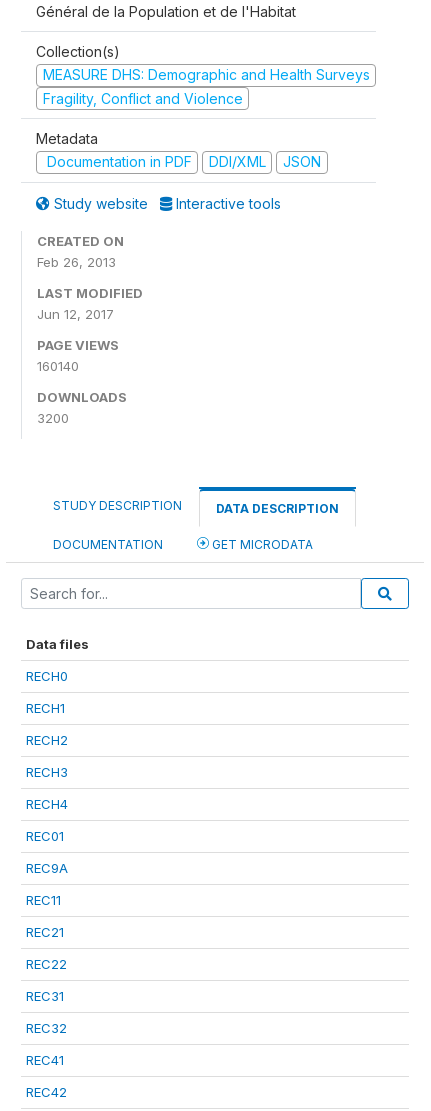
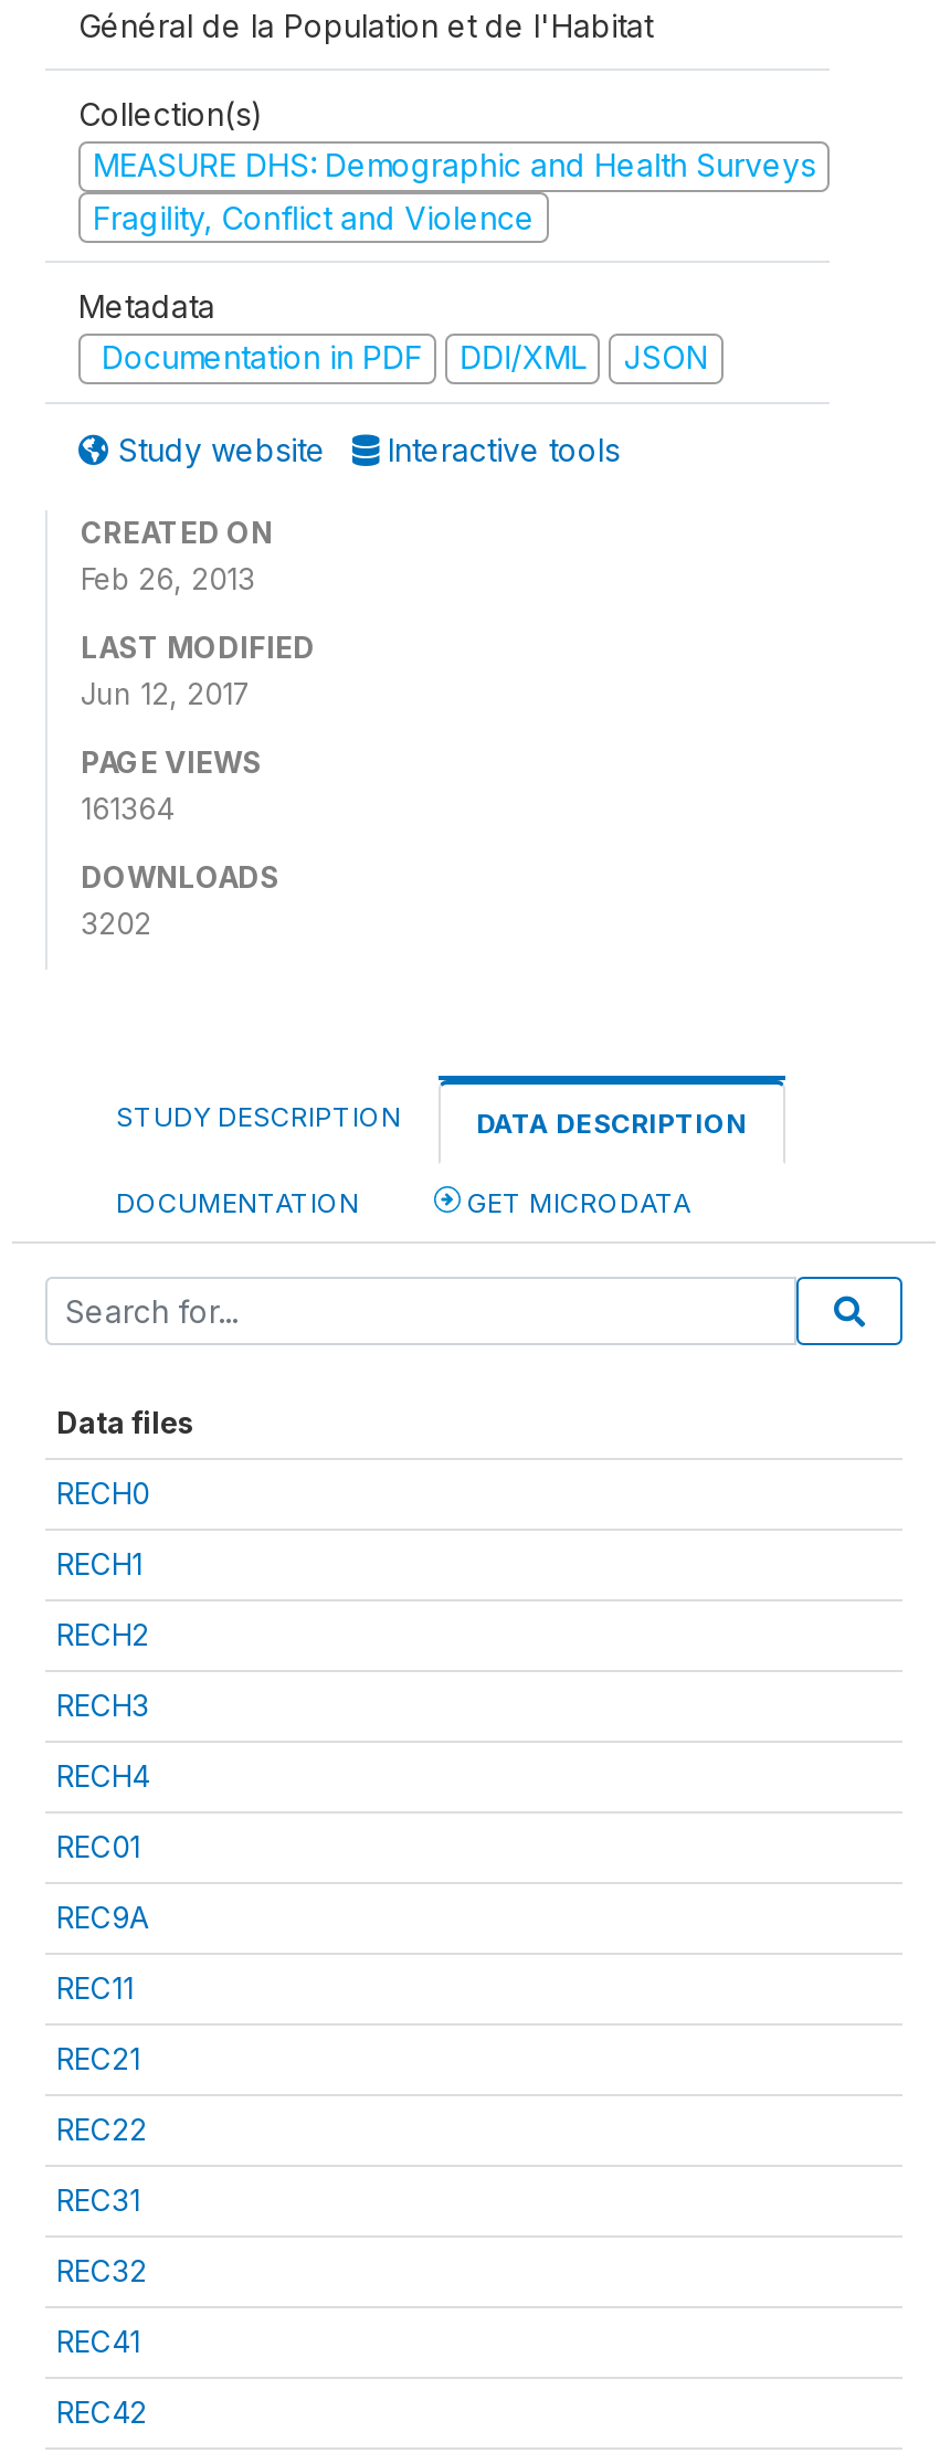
- 160140
+ 161364

- 3200
+ 3202
